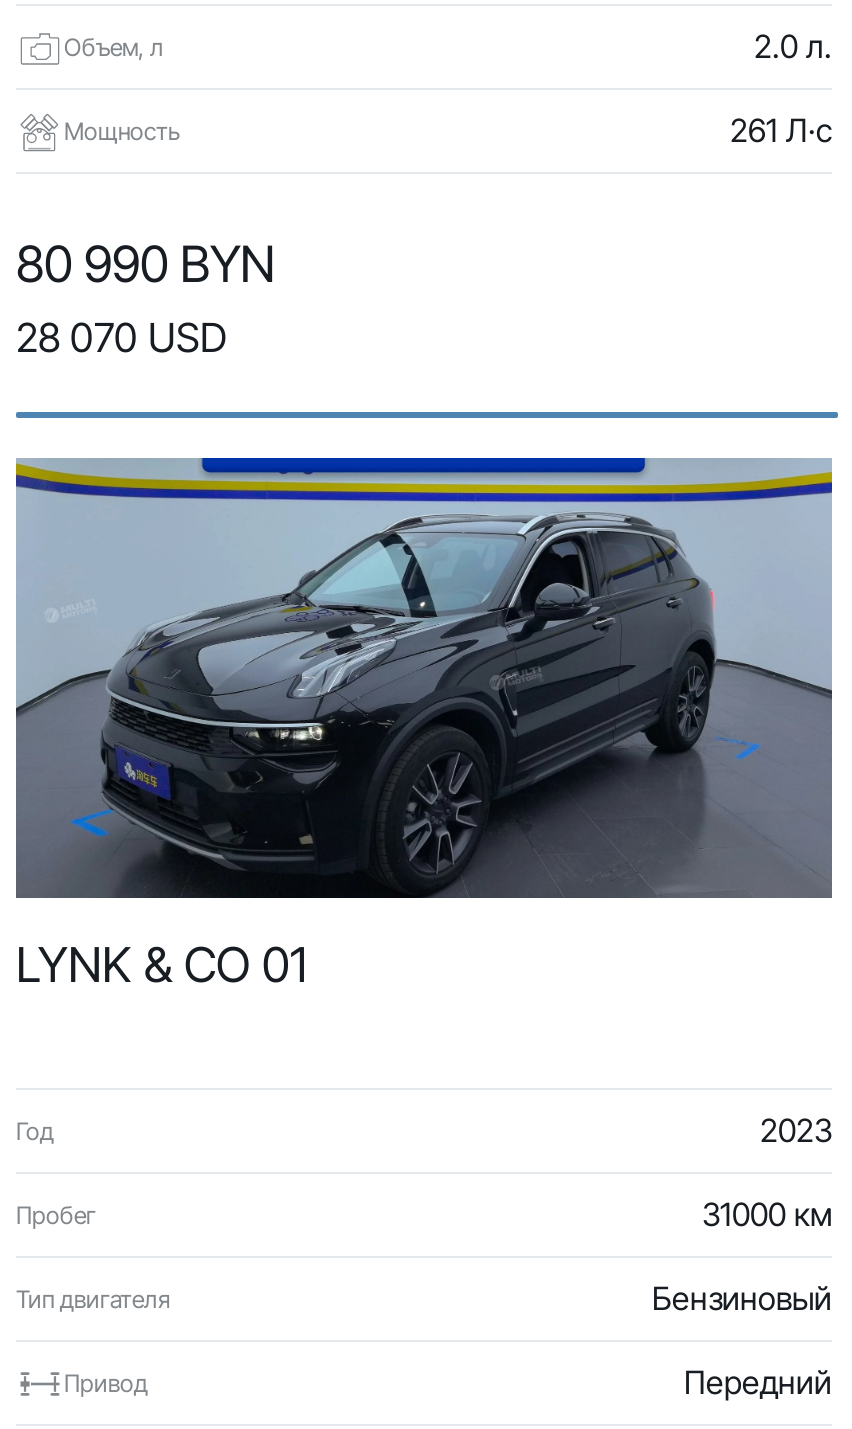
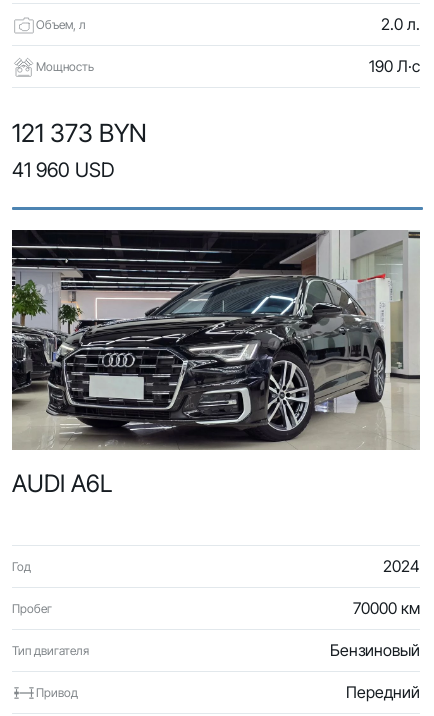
- 261 Л·с
+ 190 Л·с

- 80 990 BYN
- 28 070 USD
+ 121 373 BYN
+ 41 960 USD

- [image]
- LYNK & CO 01
+ [image]
+ AUDI A6L

- 2023
+ 2024

- 31000 км
+ 70000 км
